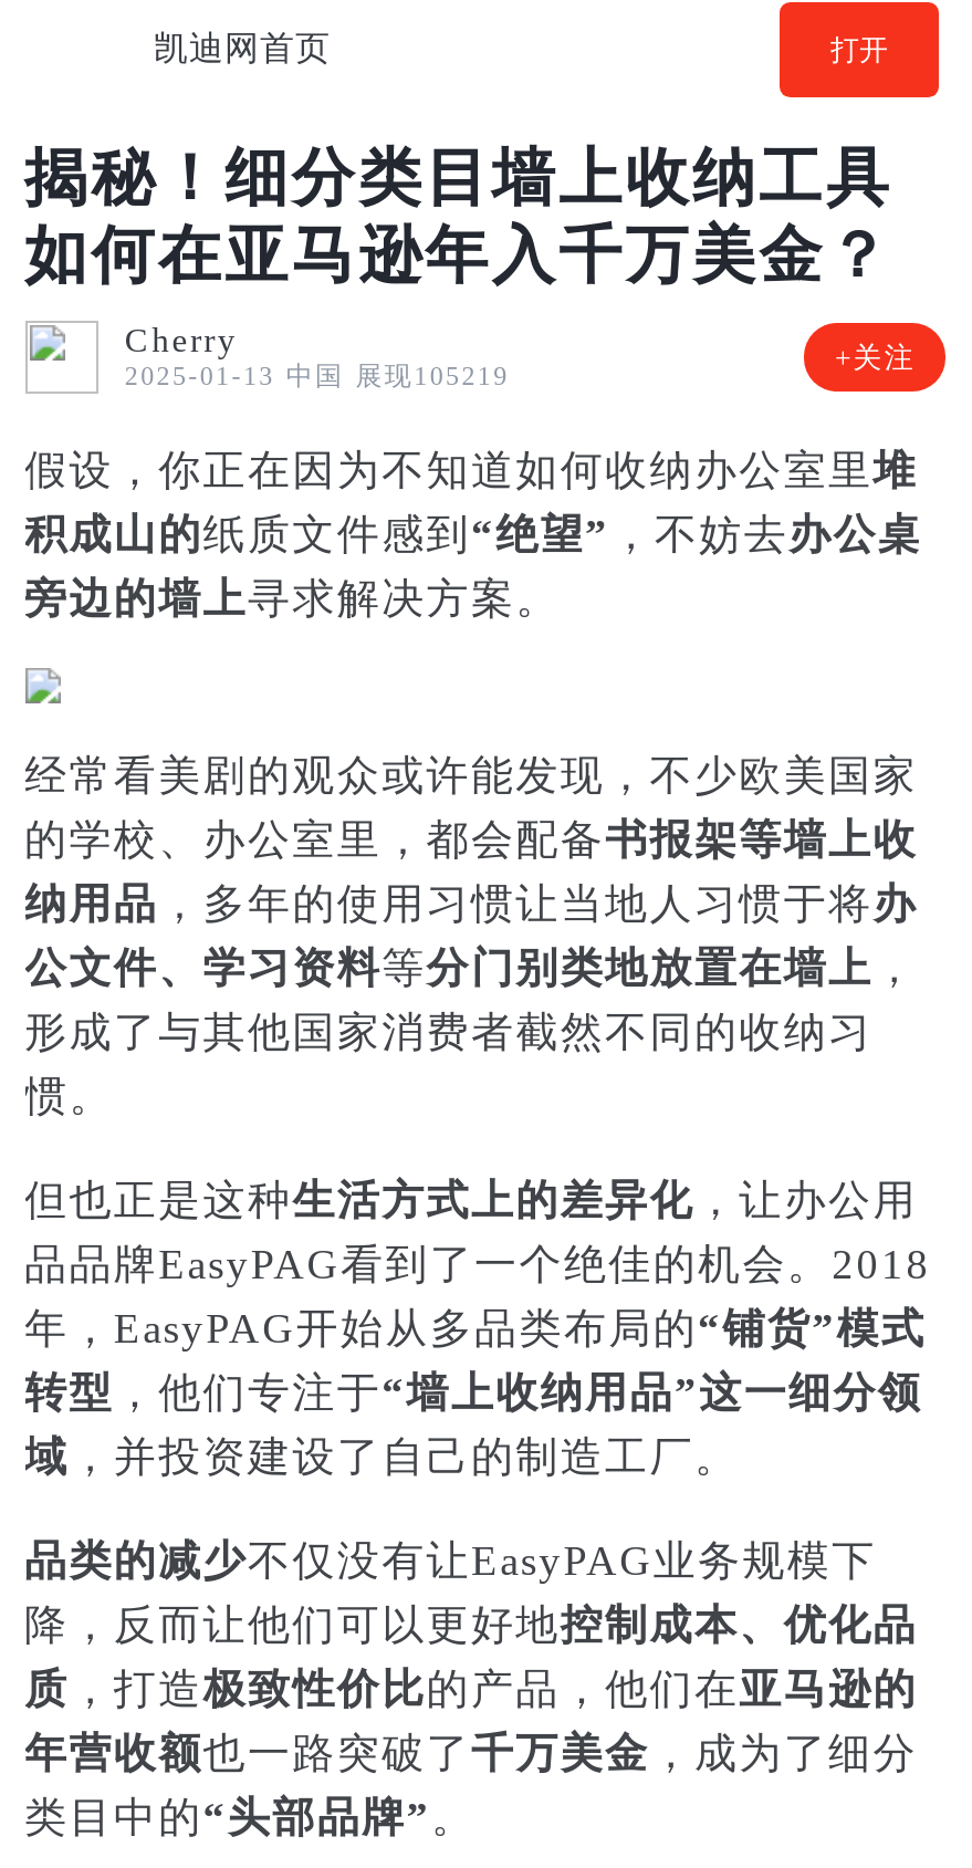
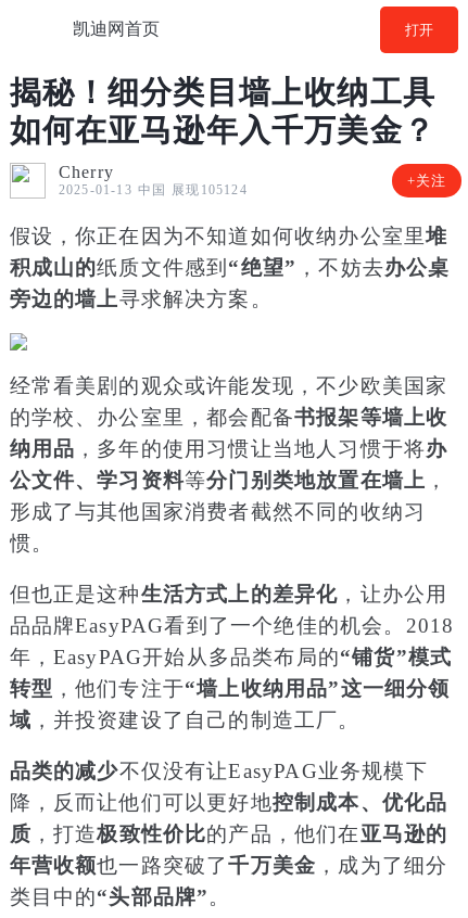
- 2025-01-13 中国 展现105219
+ 2025-01-13 中国 展现105124
